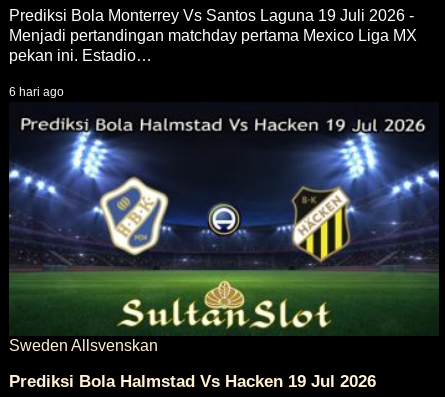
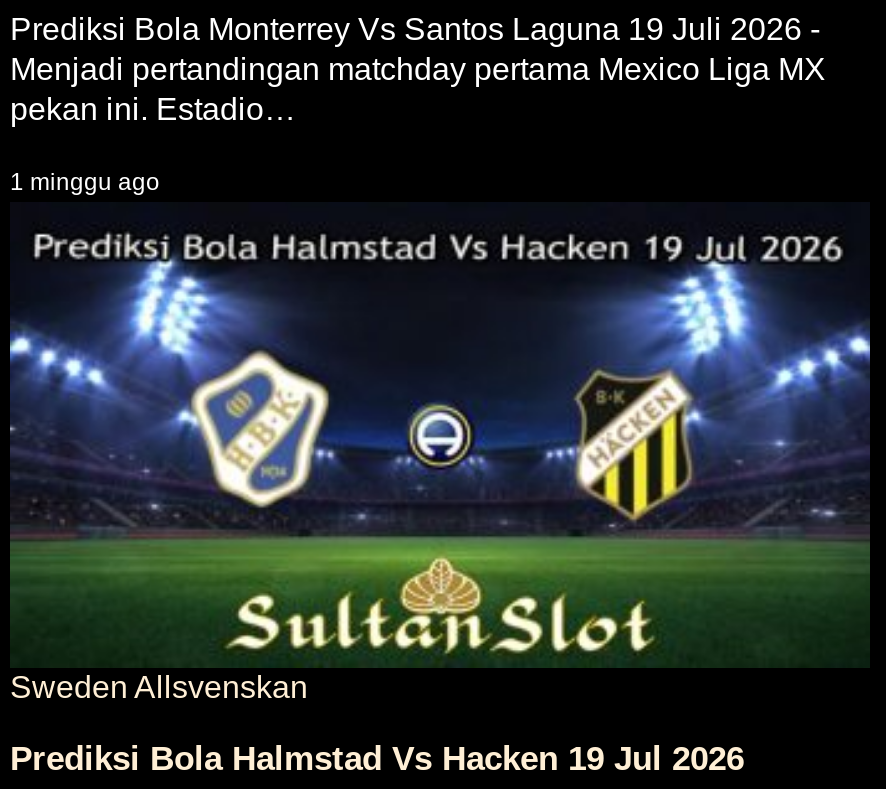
- 6 hari ago
+ 1 minggu ago
